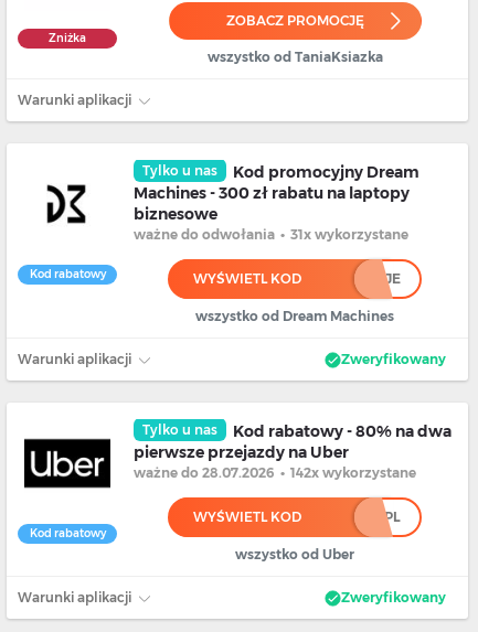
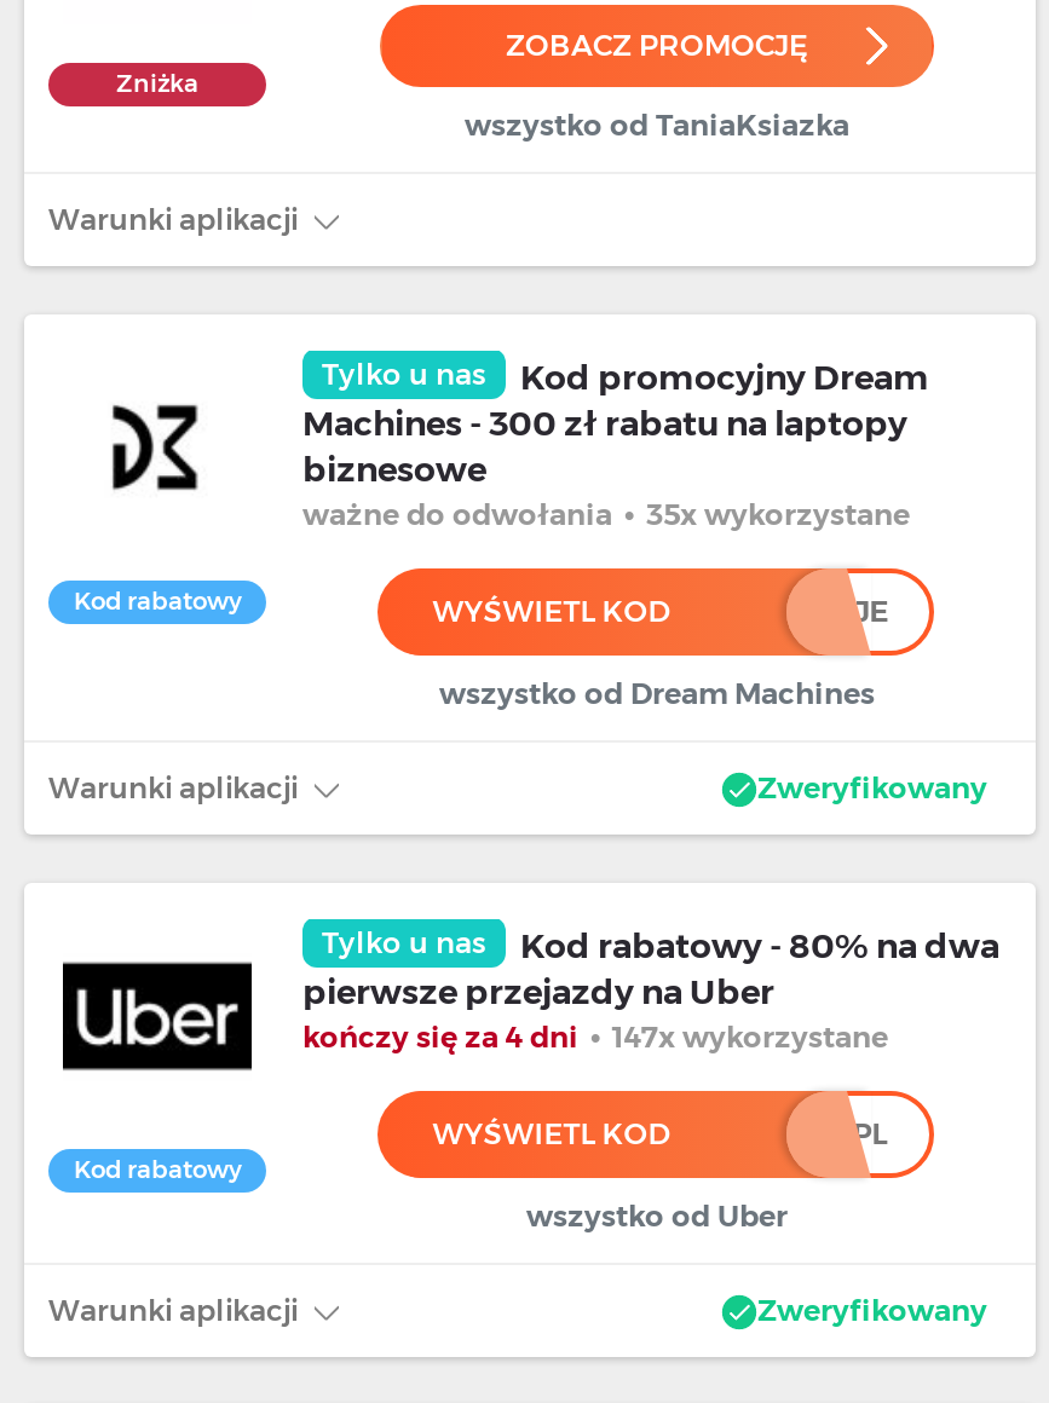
- ważne do odwołania • 31x wykorzystane
+ ważne do odwołania • 35x wykorzystane

- ważne do 28.07.2026 • 142x wykorzystane
+ kończy się za 4 dni • 147x wykorzystane
